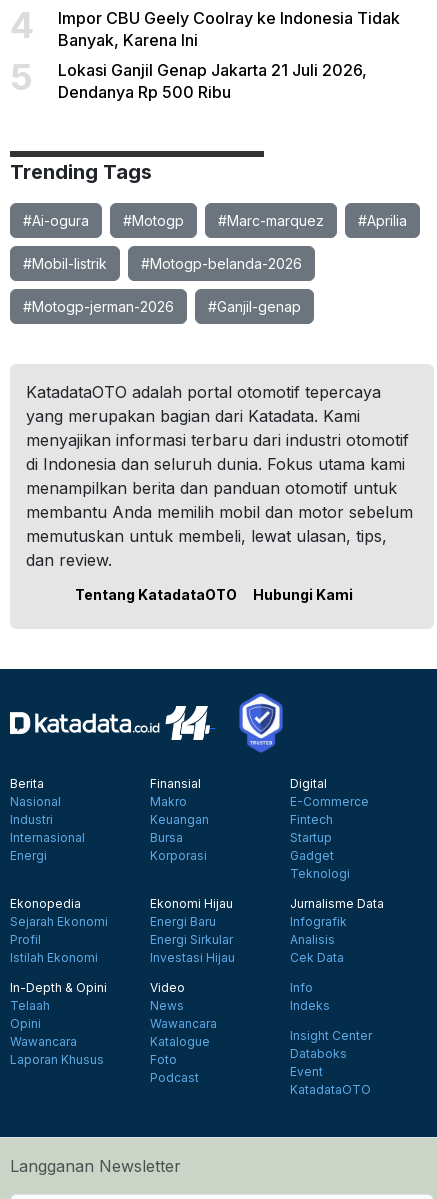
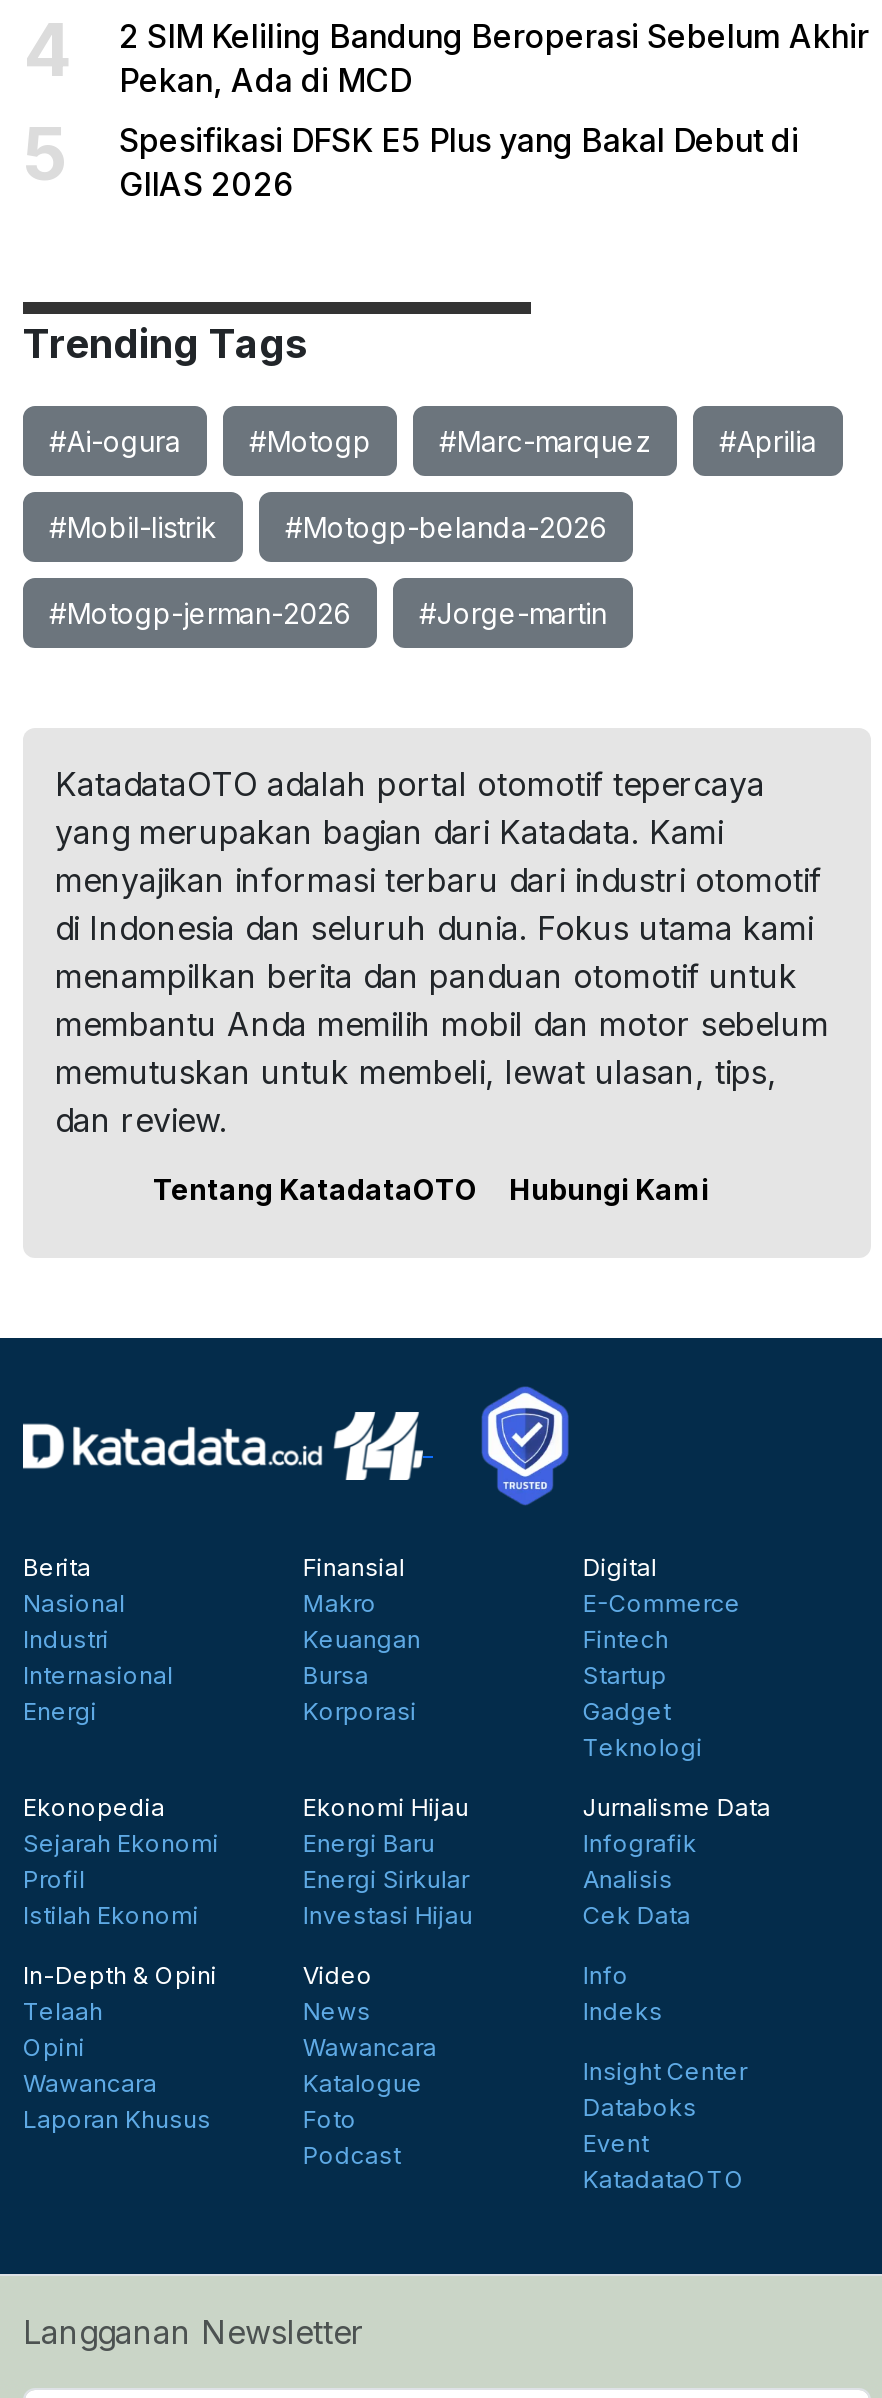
- Impor CBU Geely Coolray ke Indonesia Tidak
- Banyak, Karena Ini
+ 2 SIM Keliling Bandung Beroperasi Sebelum Akhir
+ Pekan, Ada di MCD

- Lokasi Ganjil Genap Jakarta 21 Juli 2026,
- Dendanya Rp 500 Ribu
+ Spesifikasi DFSK E5 Plus yang Bakal Debut di
+ GIIAS 2026

- #Ganjil-genap
+ #Jorge-martin
